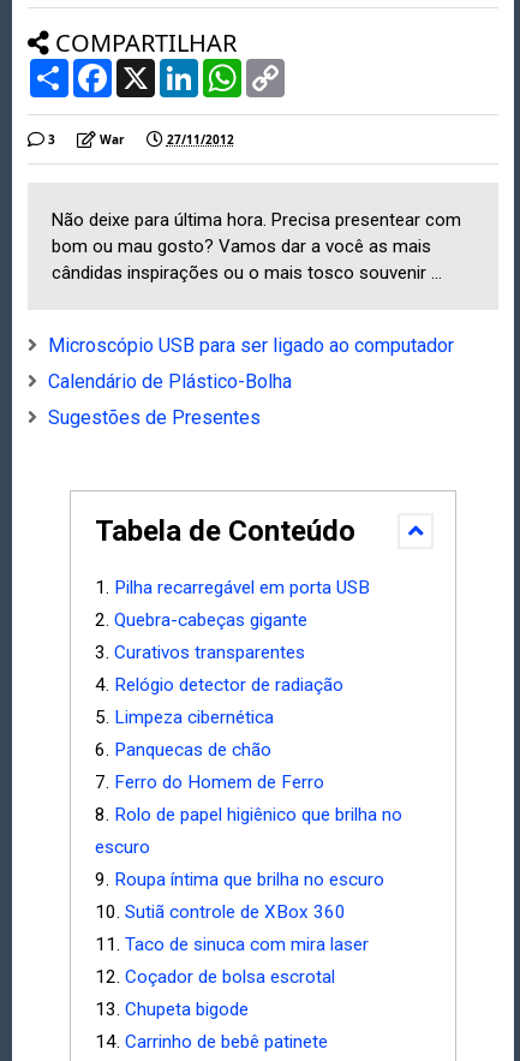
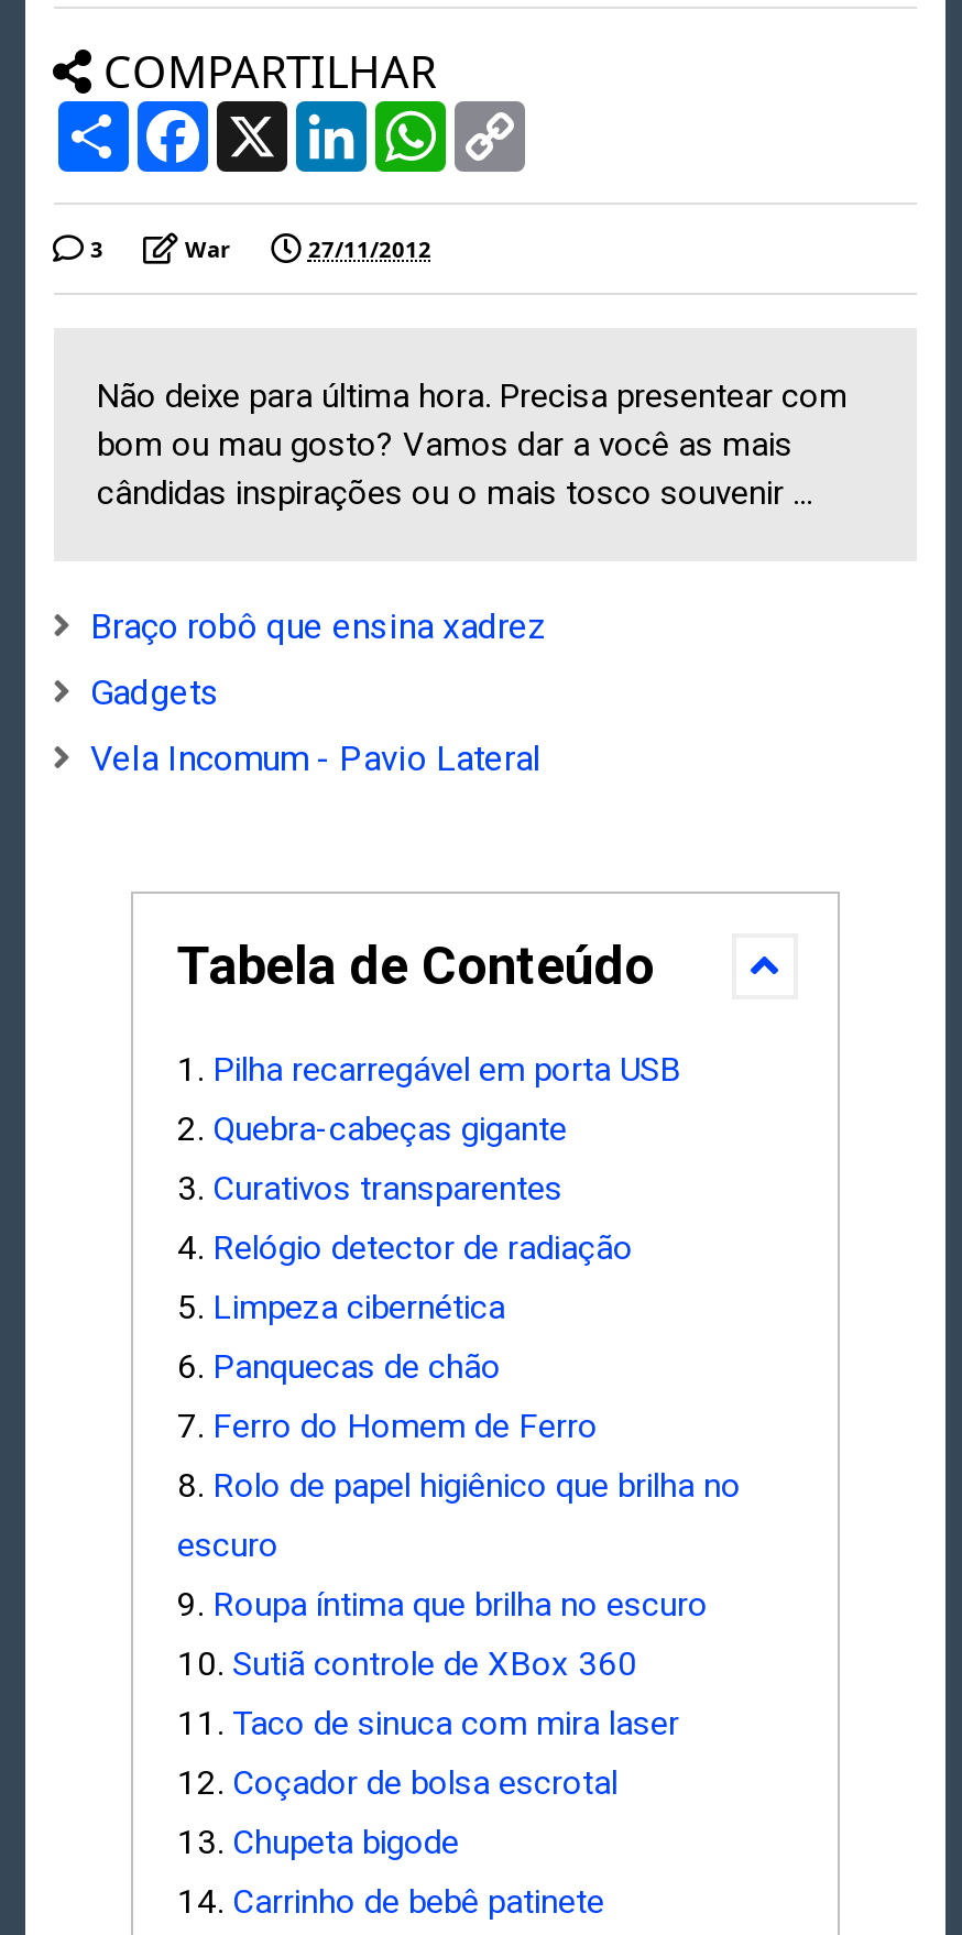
- Microscópio USB para ser ligado ao computador
+ Braço robô que ensina xadrez

- Calendário de Plástico-Bolha
+ Gadgets

- Sugestões de Presentes
+ Vela Incomum - Pavio Lateral
